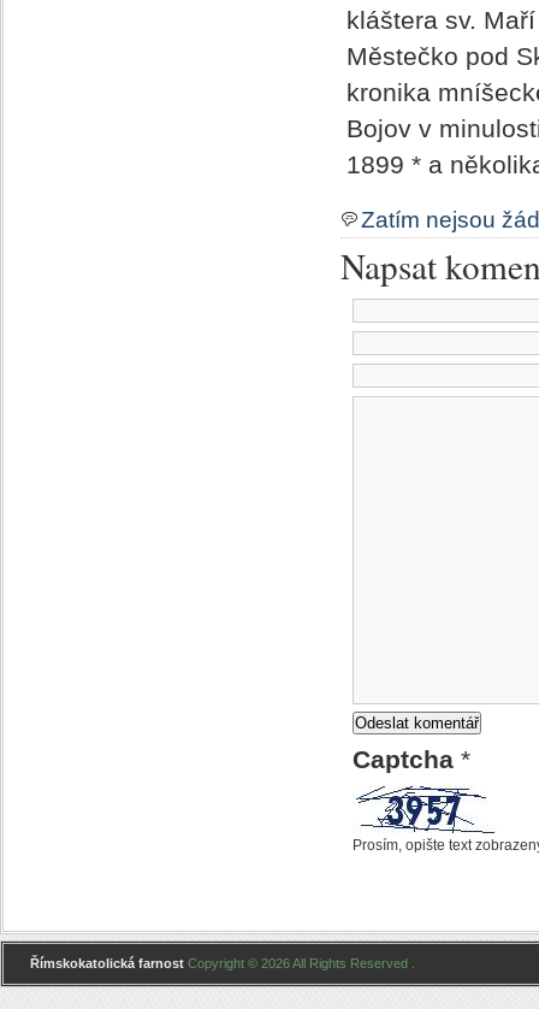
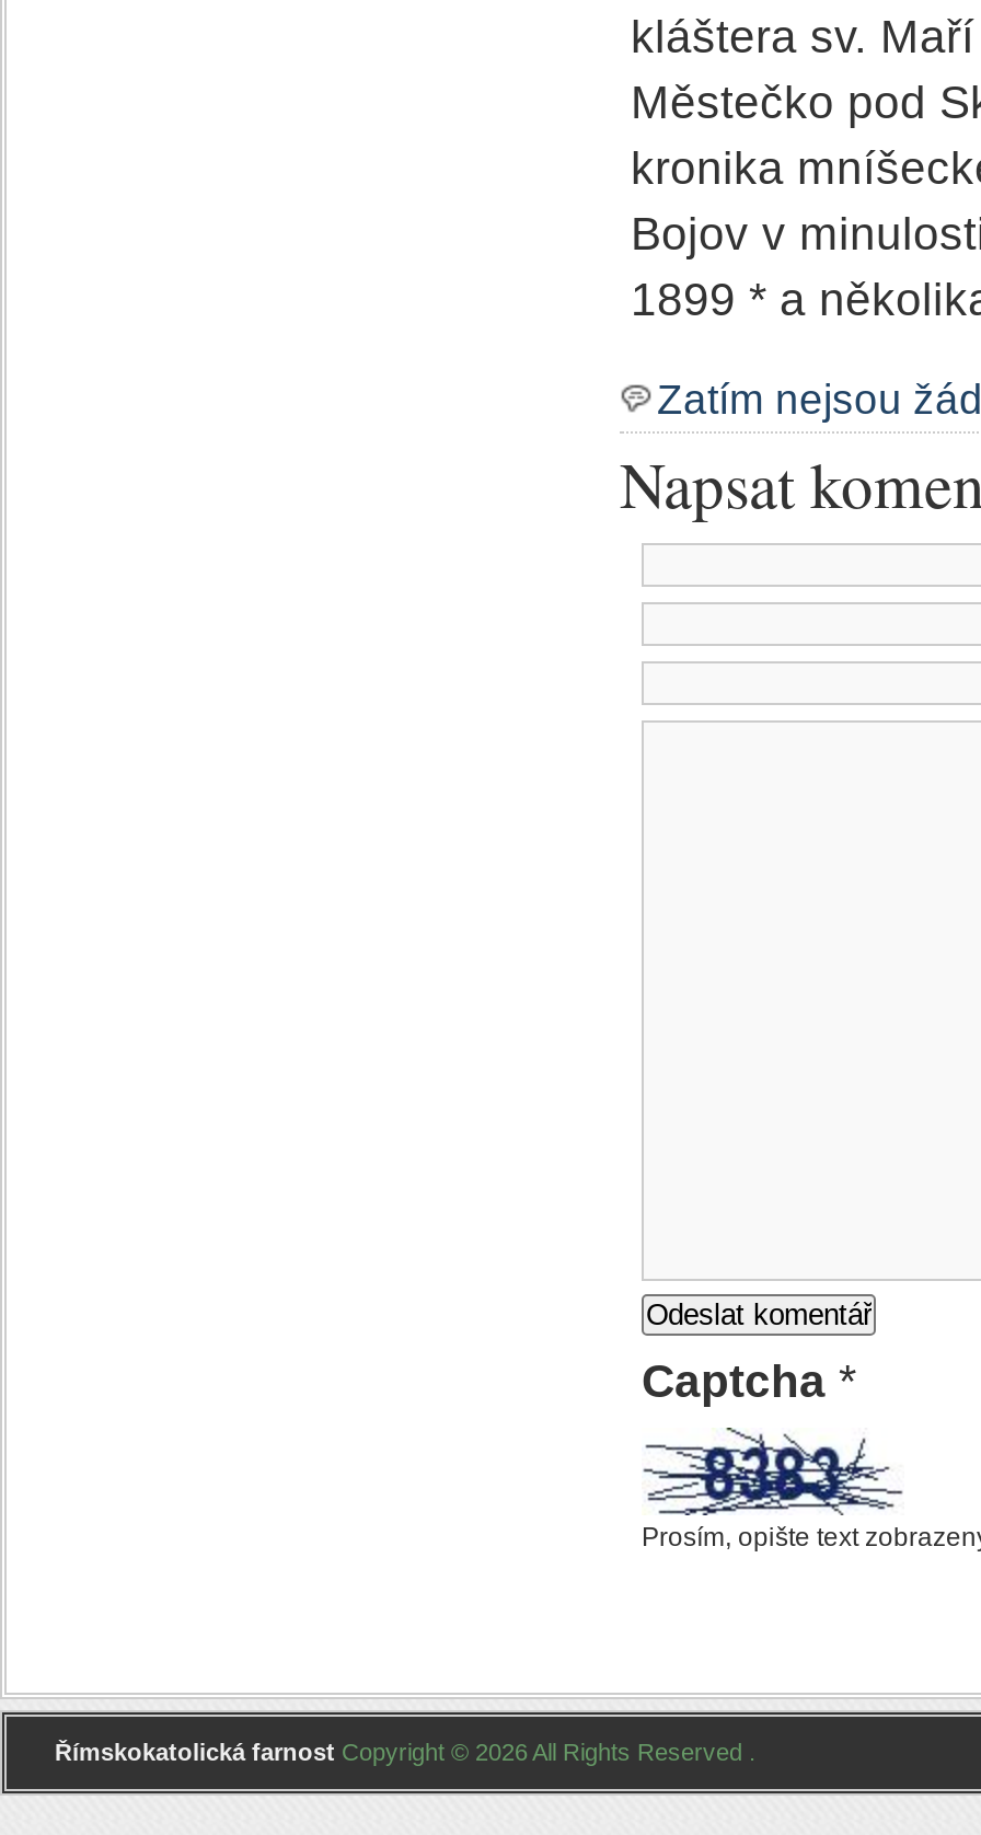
- [image]
+ [image]
